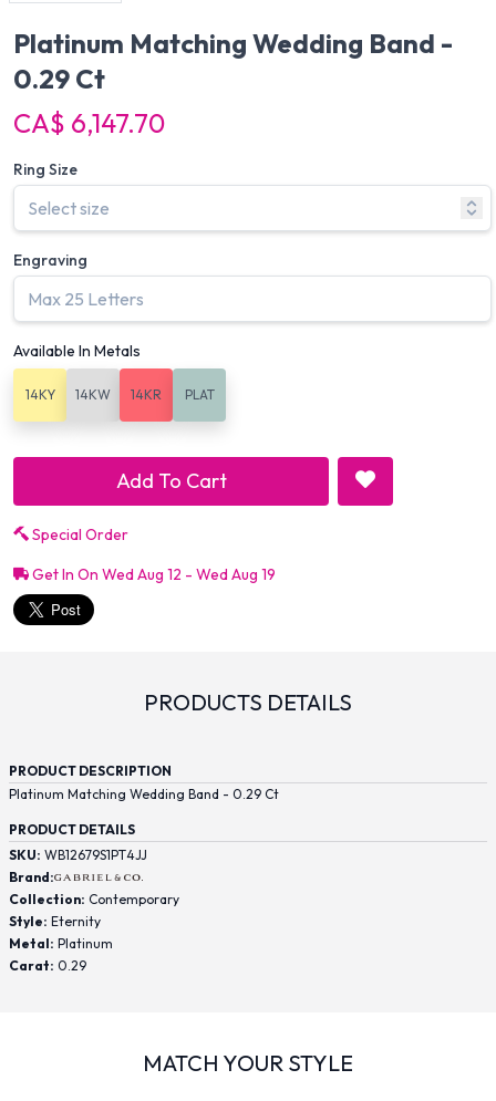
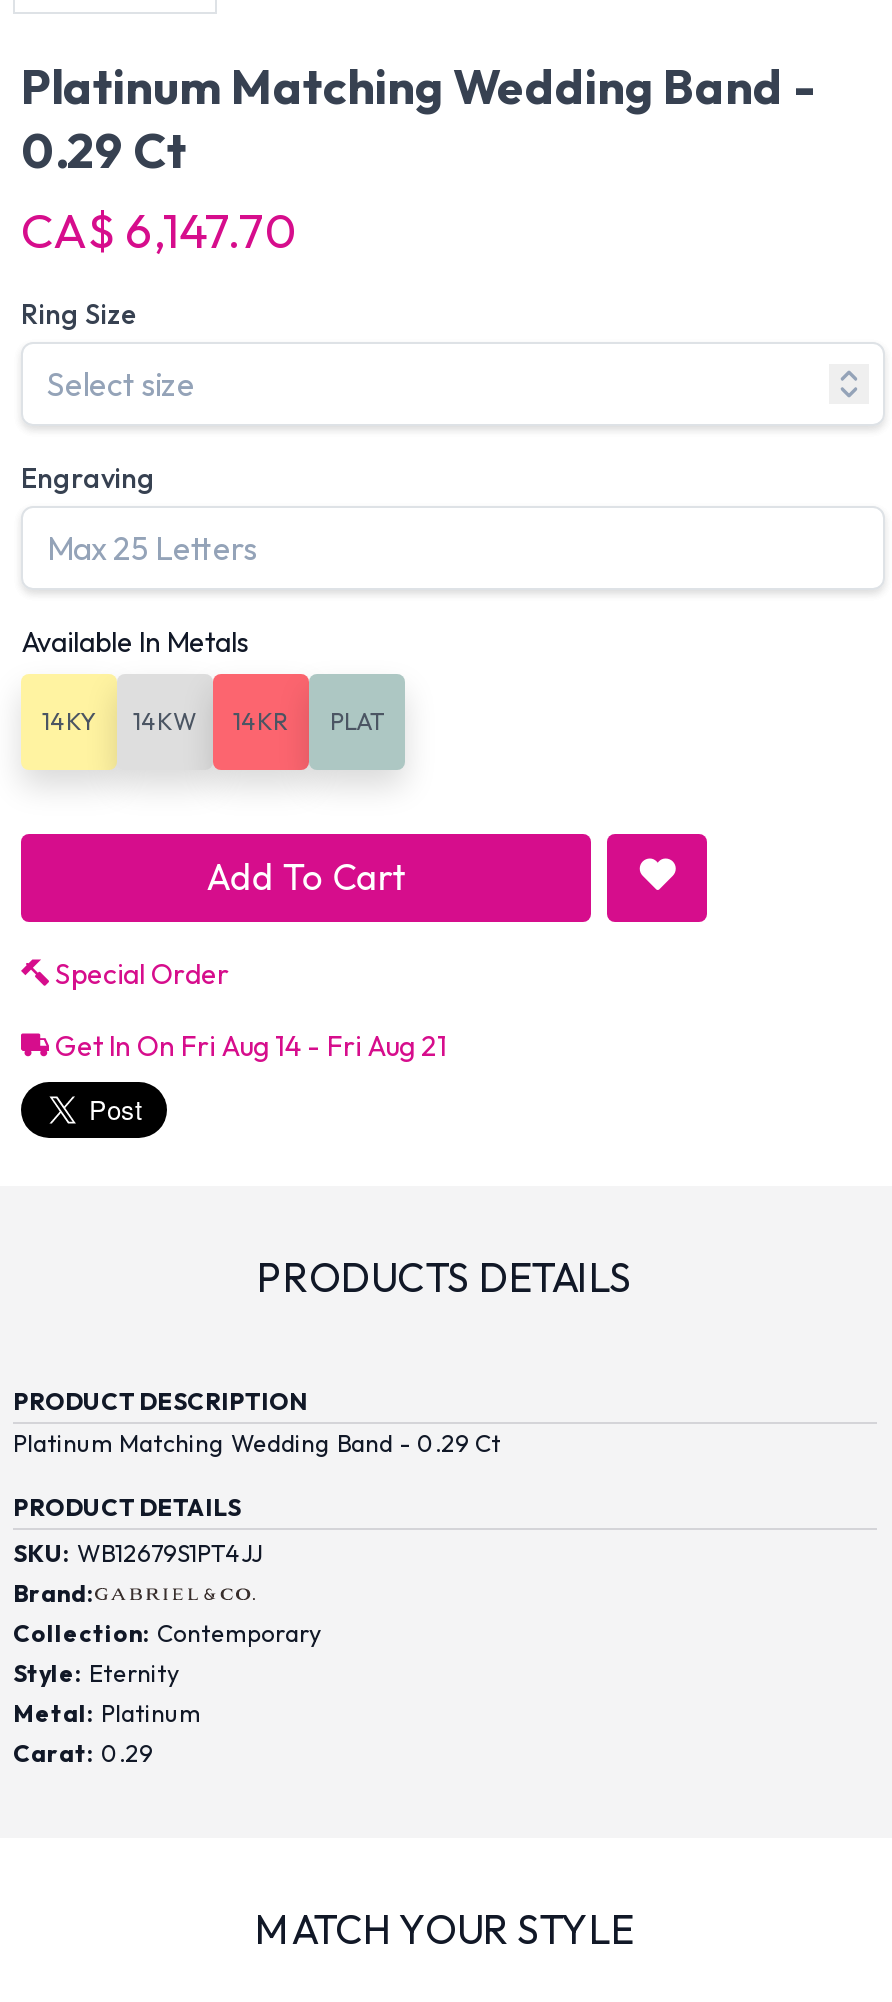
- Get In On Wed Aug 12 - Wed Aug 19
+ Get In On Fri Aug 14 - Fri Aug 21
